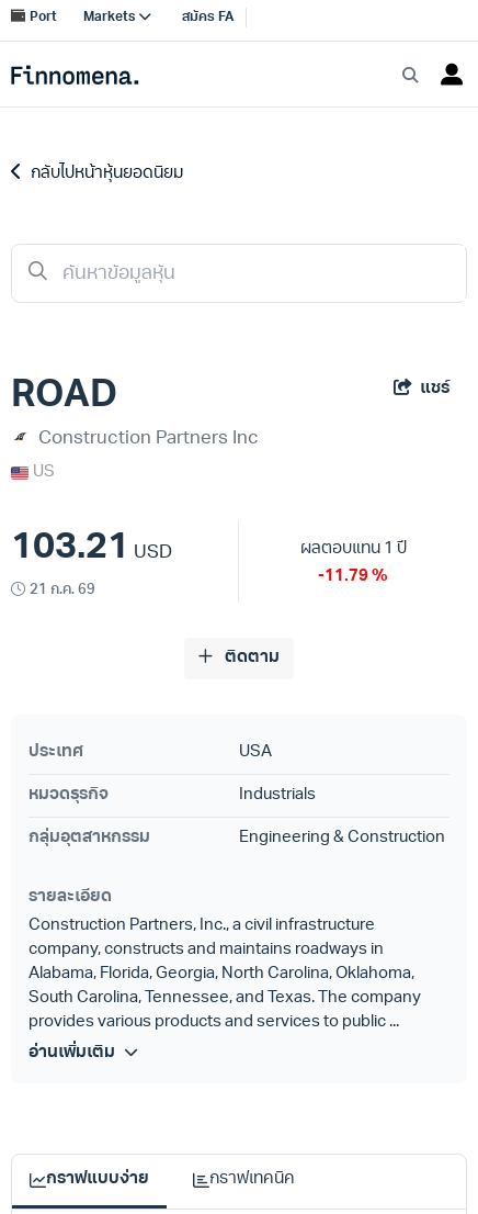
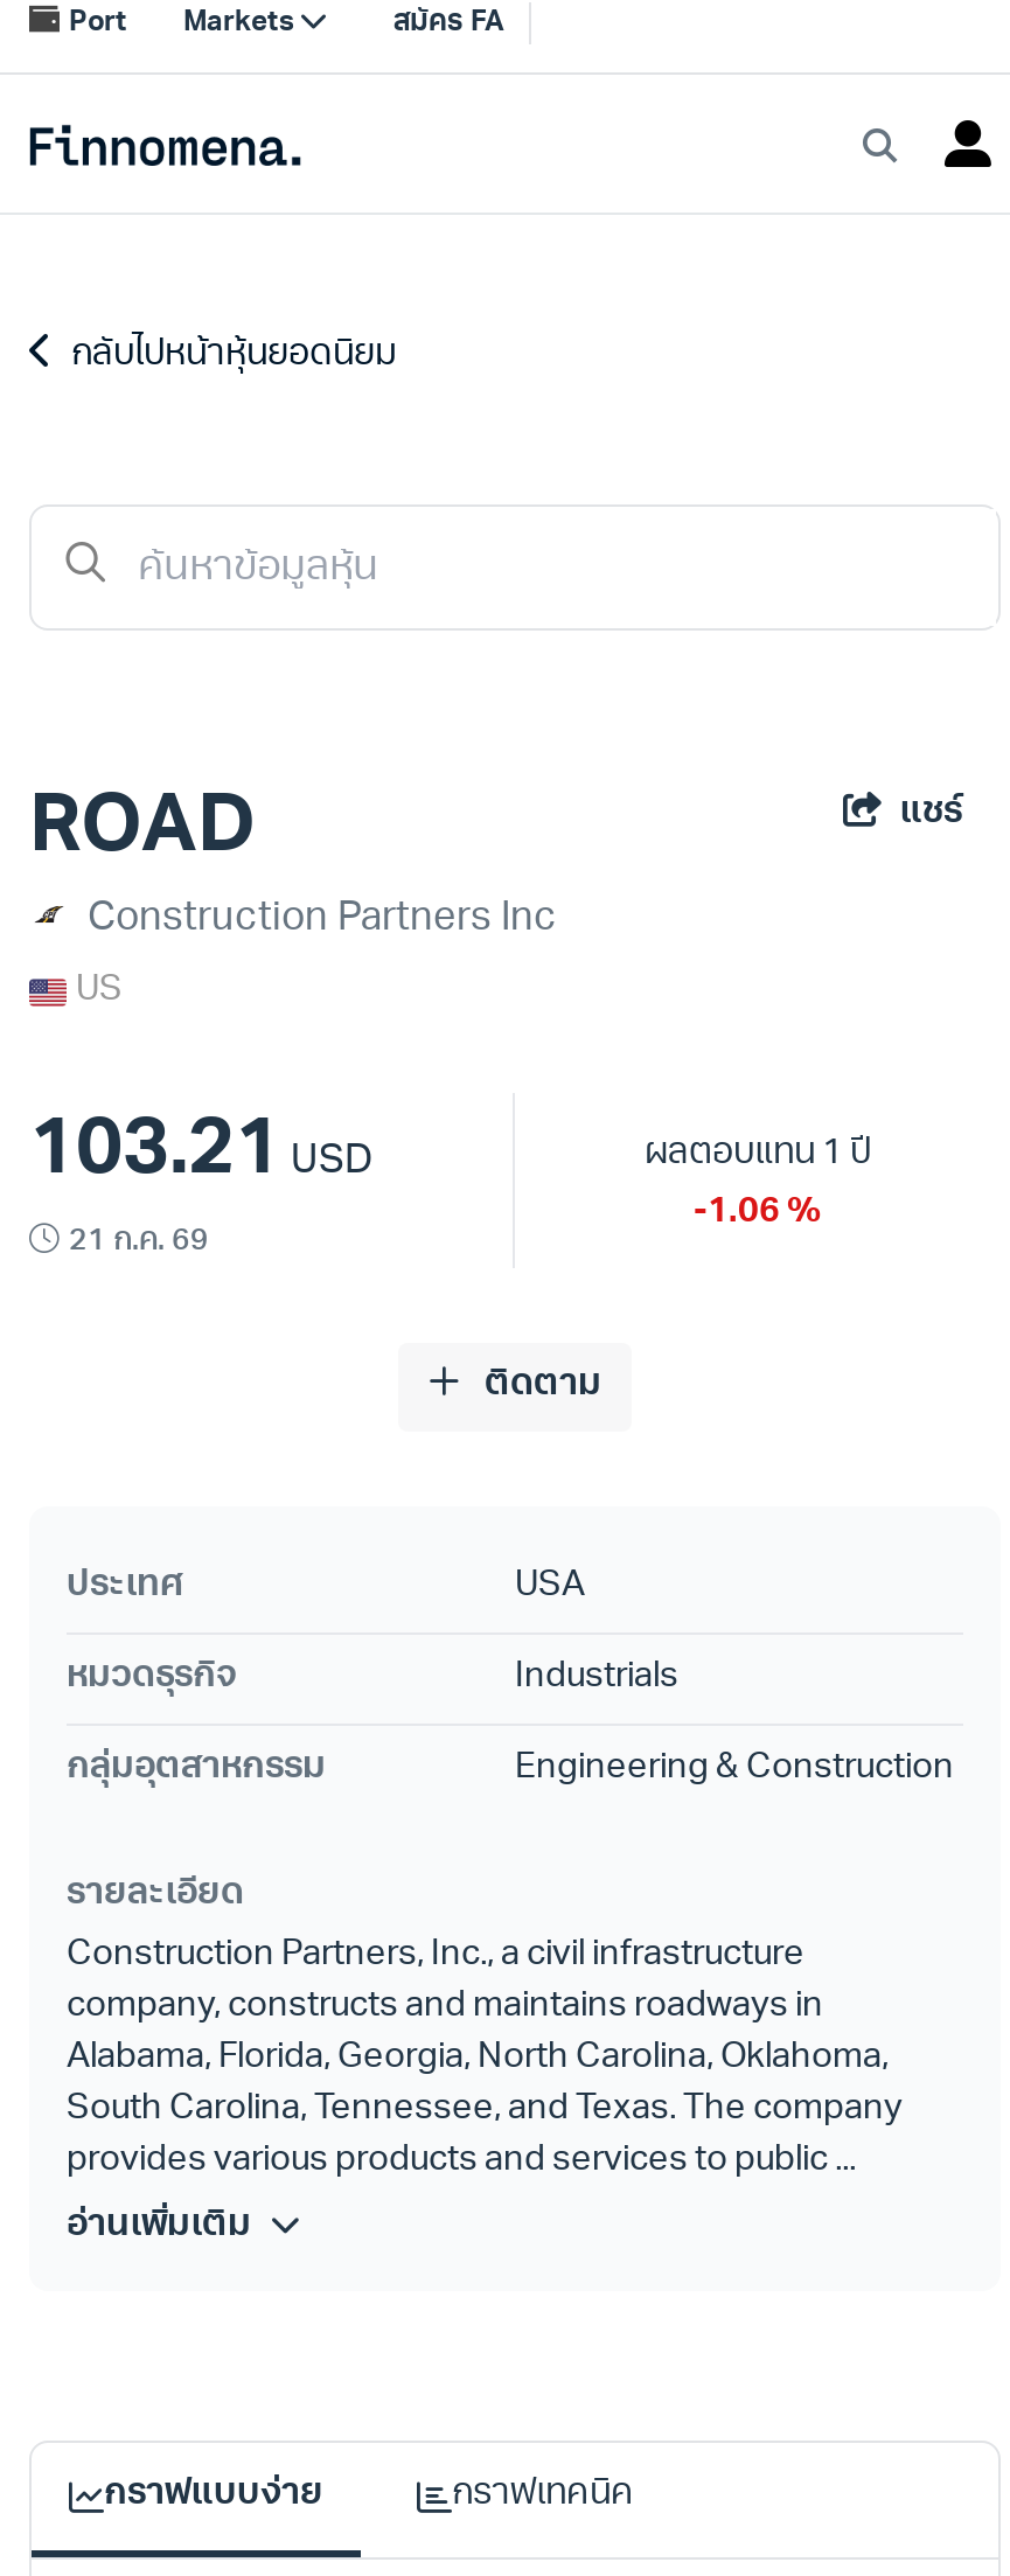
- -11.79 %
+ -1.06 %
